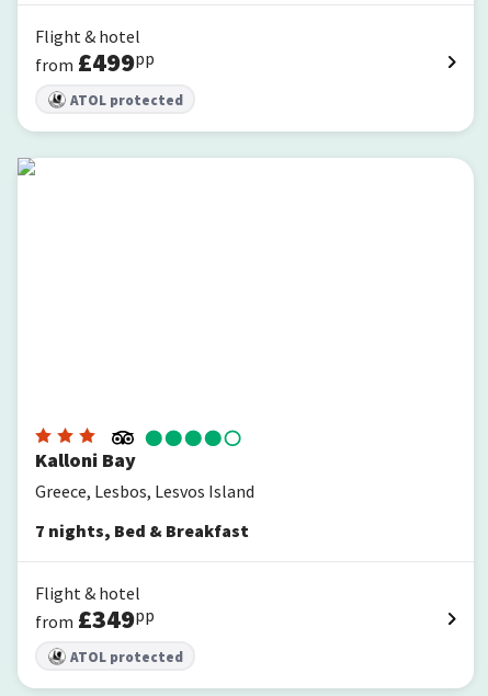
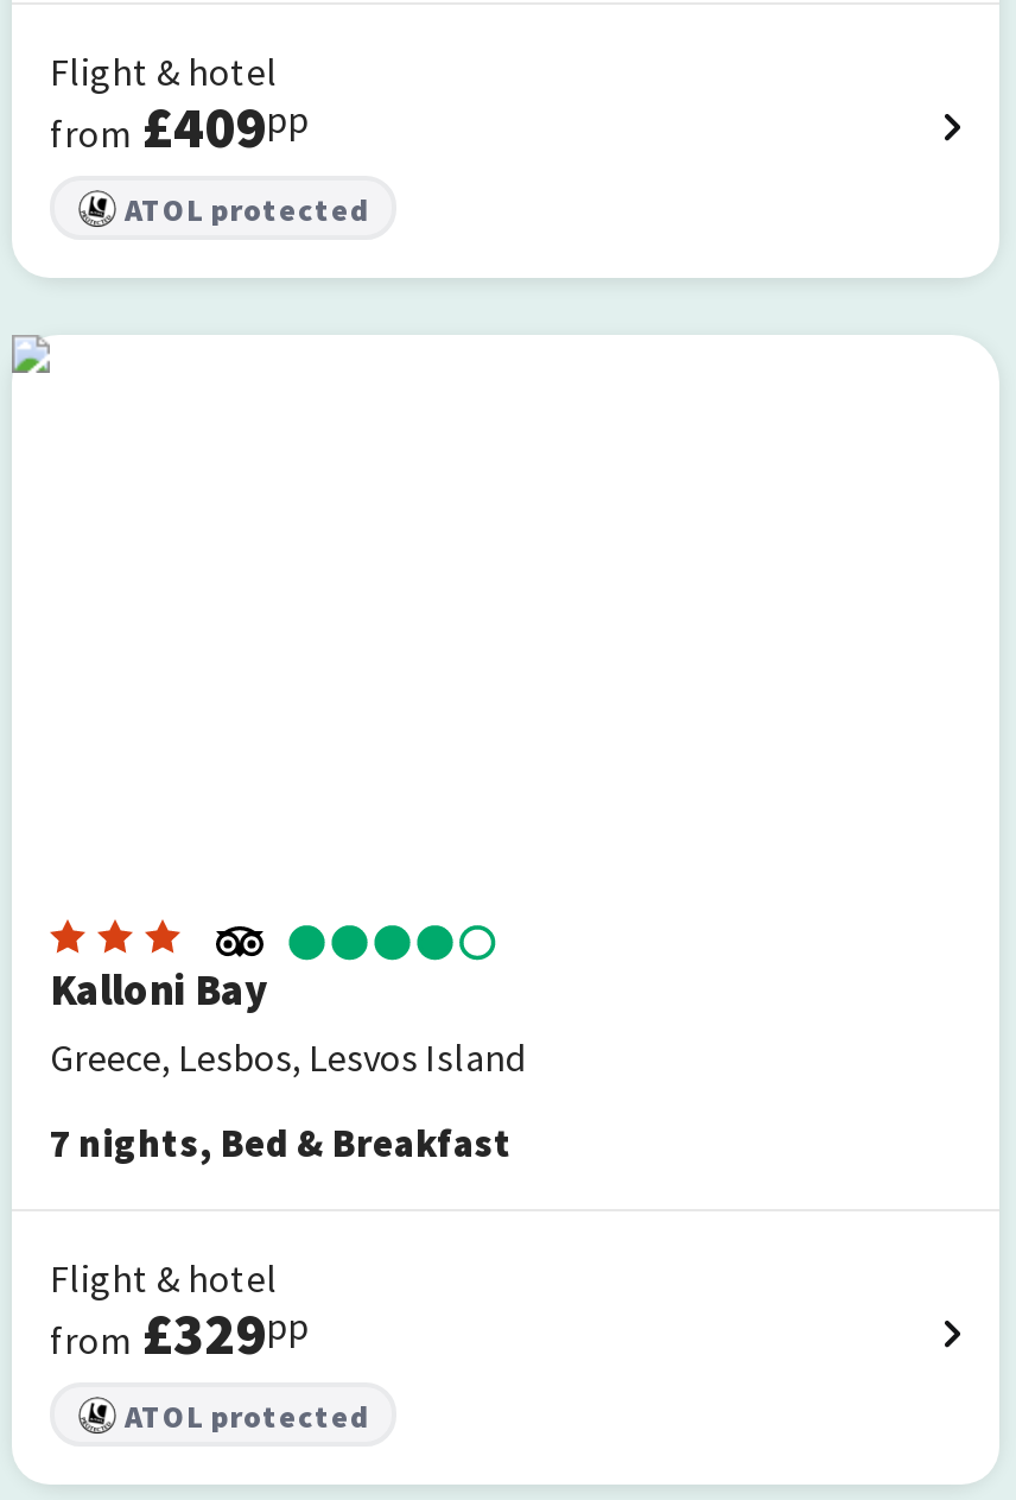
- from £499pp
+ from £409pp

- from £349pp
+ from £329pp
